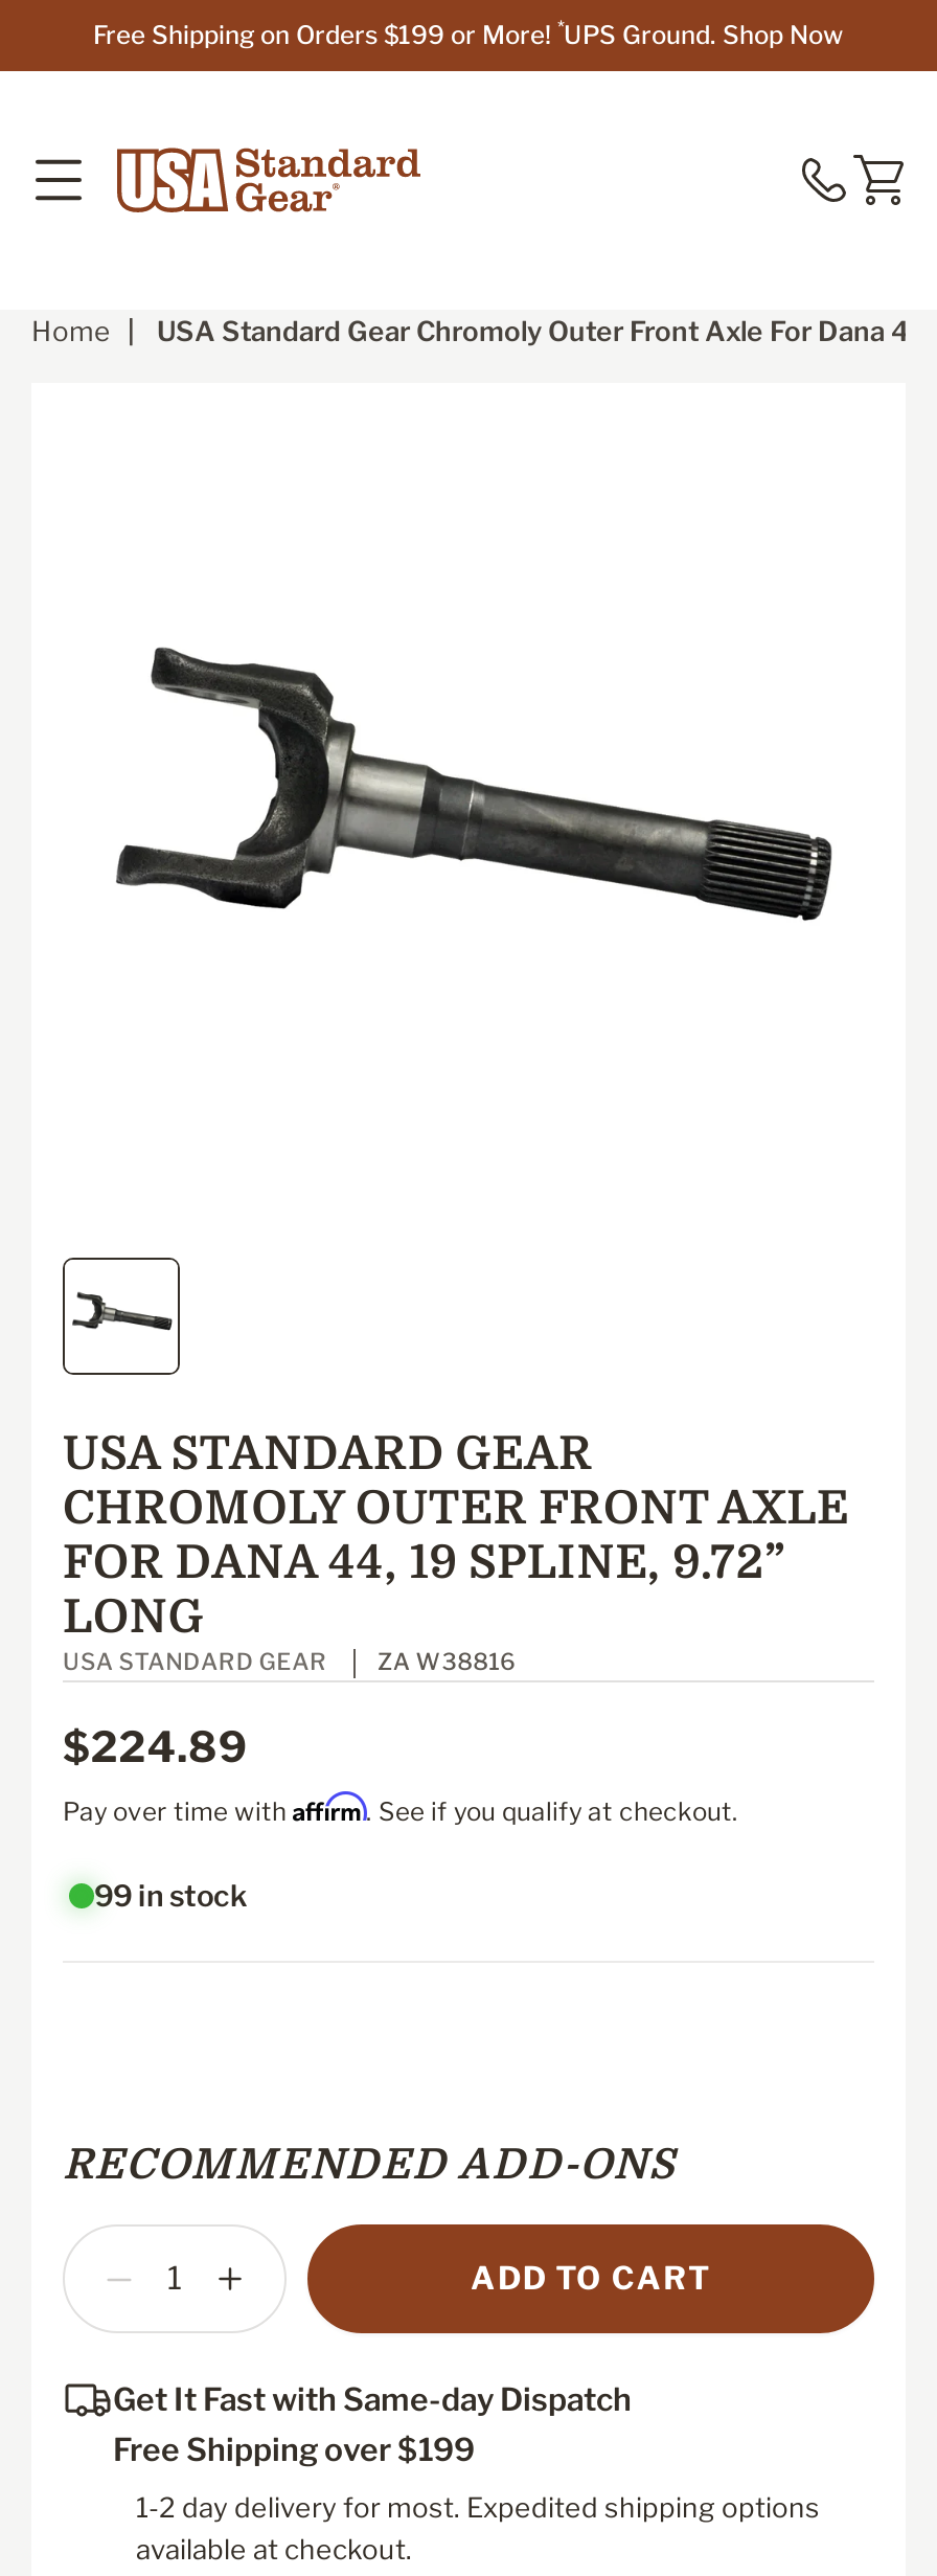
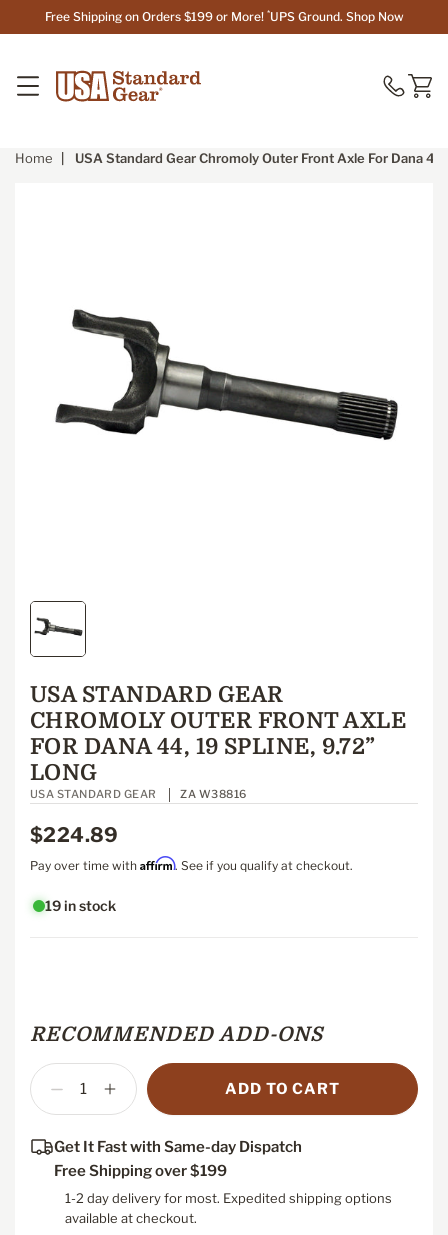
- 99 in stock
+ 19 in stock
